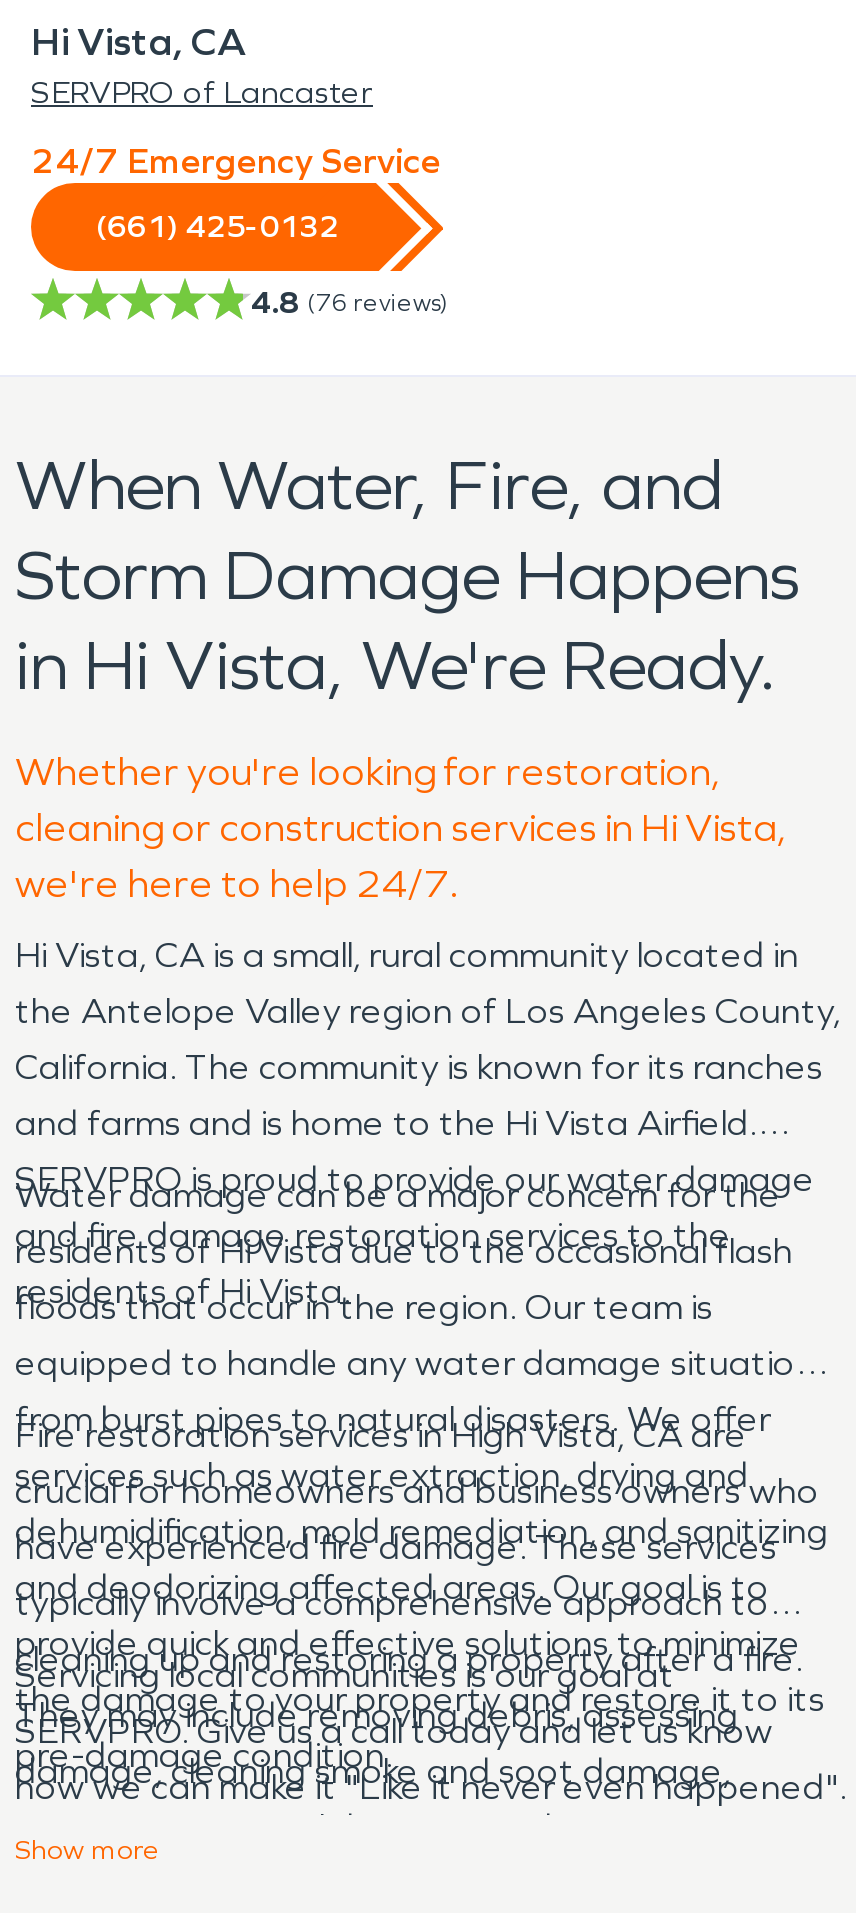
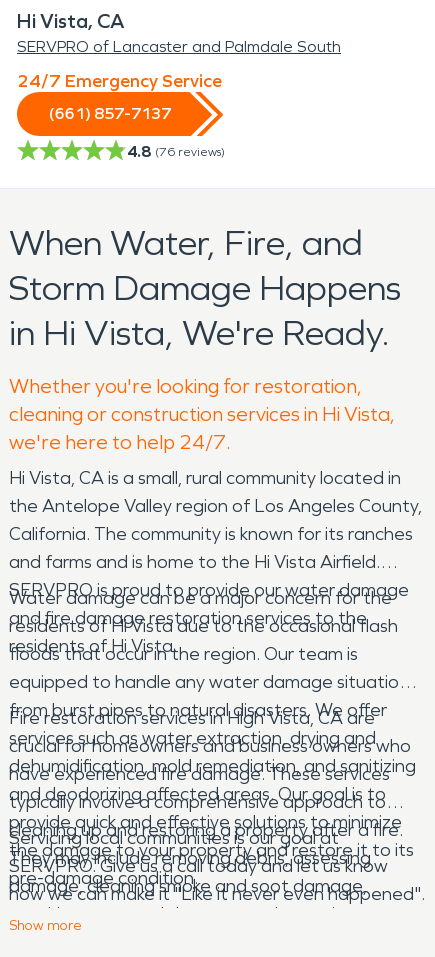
- SERVPRO of Lancaster
+ SERVPRO of Lancaster and Palmdale South

- (661) 425-0132
+ (661) 857-7137
